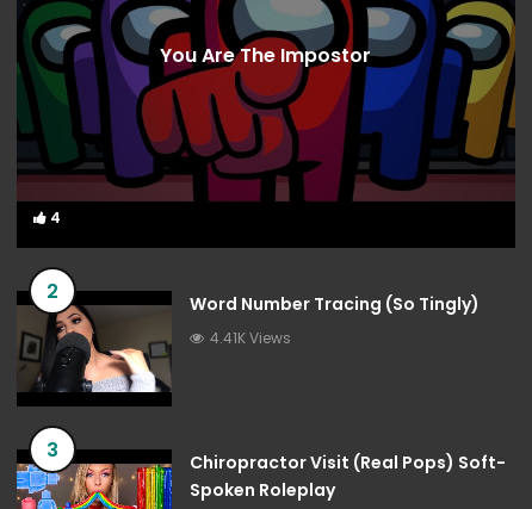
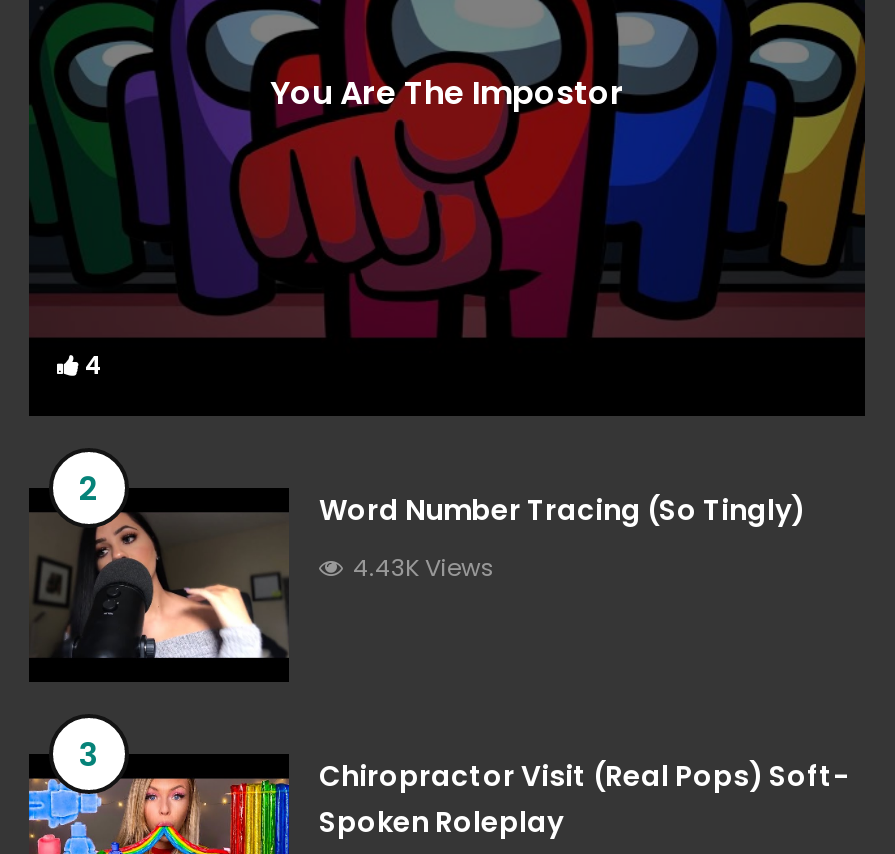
- 4.41K Views
+ 4.43K Views
